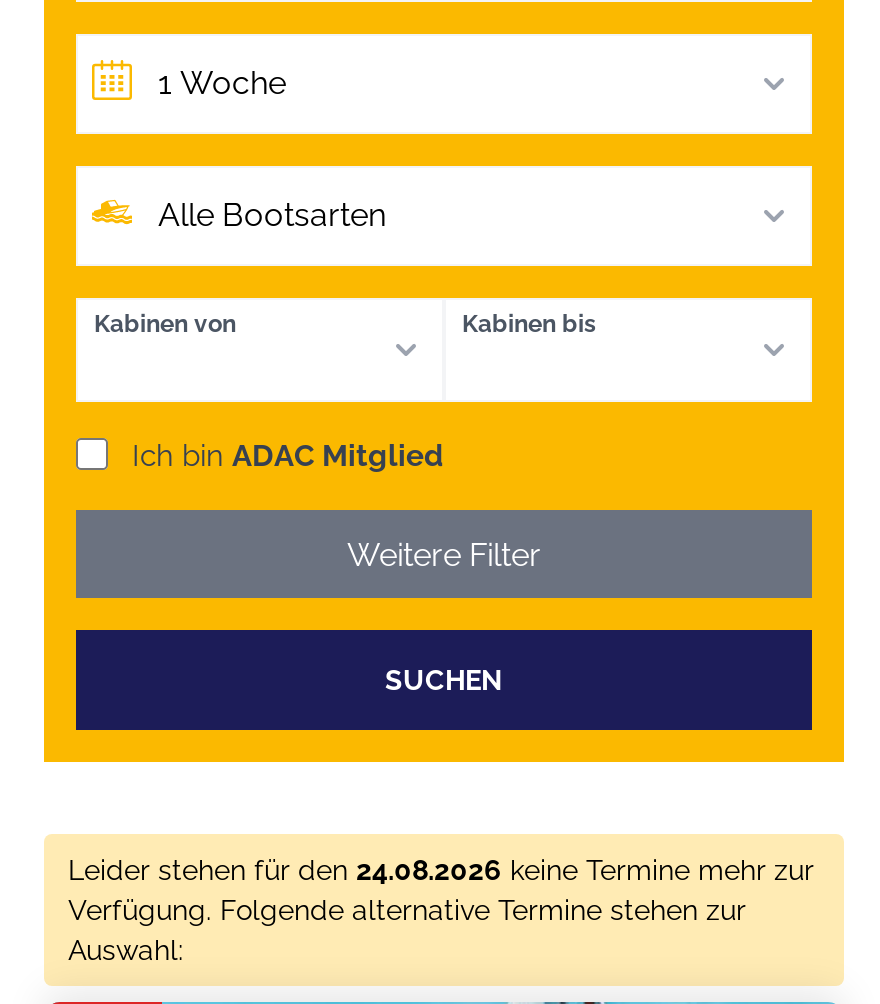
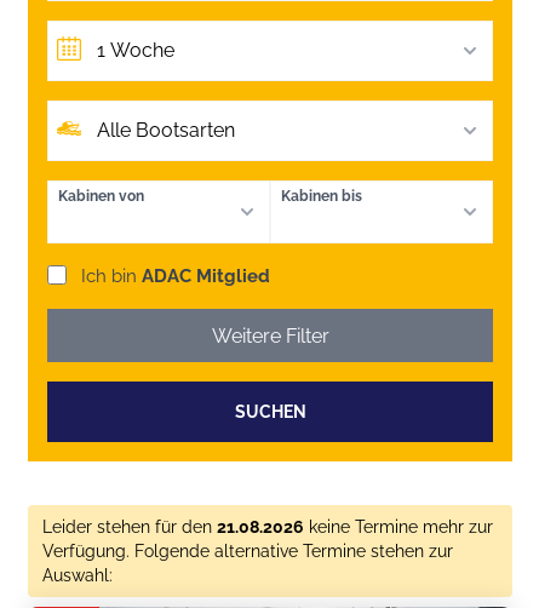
- Leider stehen für den 24.08.2026 keine Termine mehr zur
+ Leider stehen für den 21.08.2026 keine Termine mehr zur
